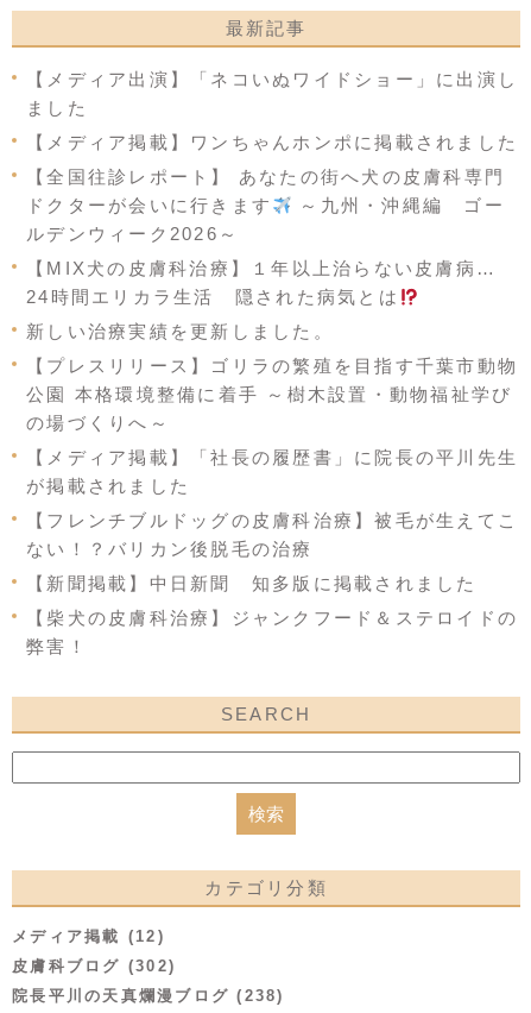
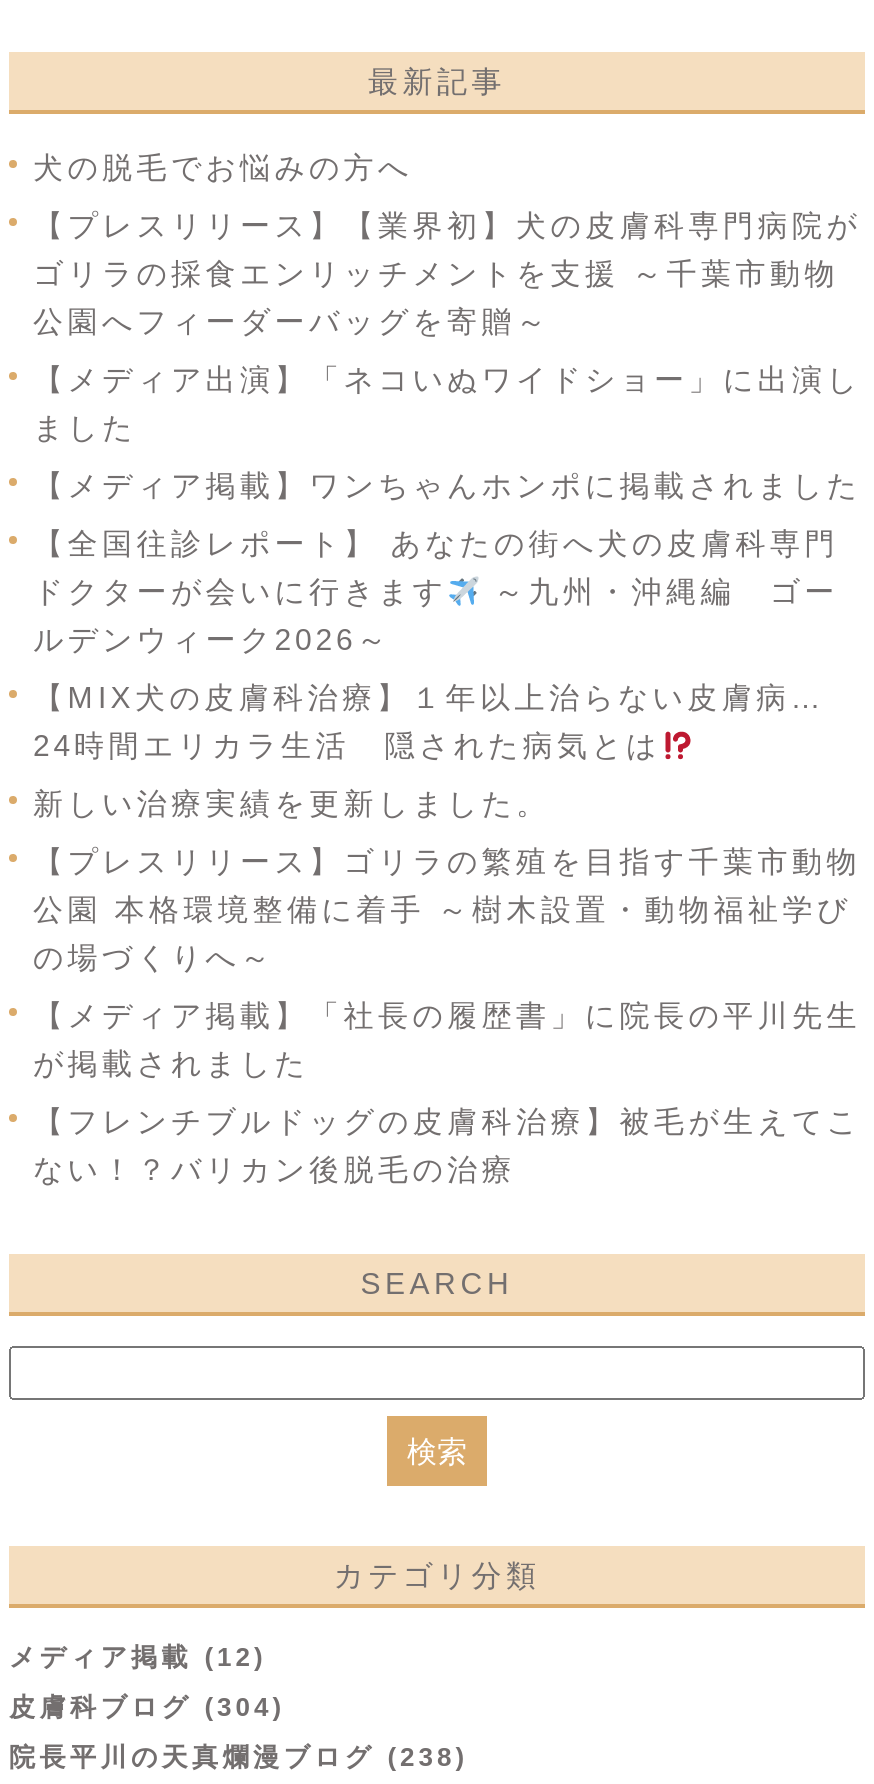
+ 犬の脱毛でお悩みの方へ
+ 【プレスリリース】【業界初】犬の皮膚科専門病院が
+ ゴリラの採食エンリッチメントを支援 ～千葉市動物
+ 公園へフィーダーバッグを寄贈～

moved down: 【メディア出演】「ネコいぬワイドショー」に出演し | ました | 【メディア掲載】ワンちゃんホンポに掲載されました | ... | 【フレンチブルドッグの皮膚科治療】被毛が生えてこ | ない！？バリカン後脱毛の治療

- 【新聞掲載】中日新聞 知多版に掲載されました
- 【柴犬の皮膚科治療】ジャンクフード＆ステロイドの
- 弊害！

- 皮膚科ブログ (302)
+ 皮膚科ブログ (304)
